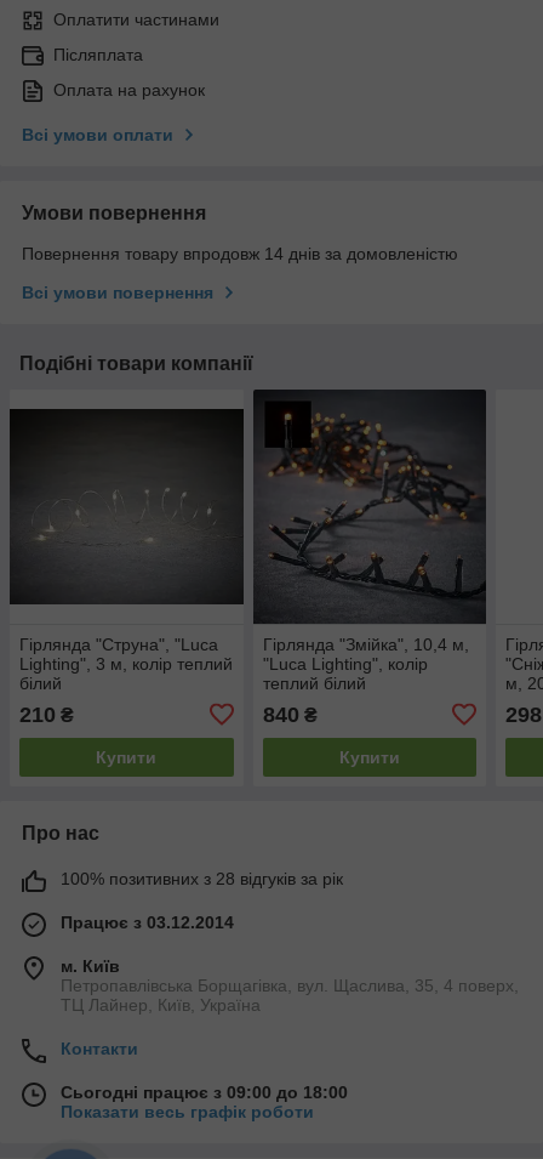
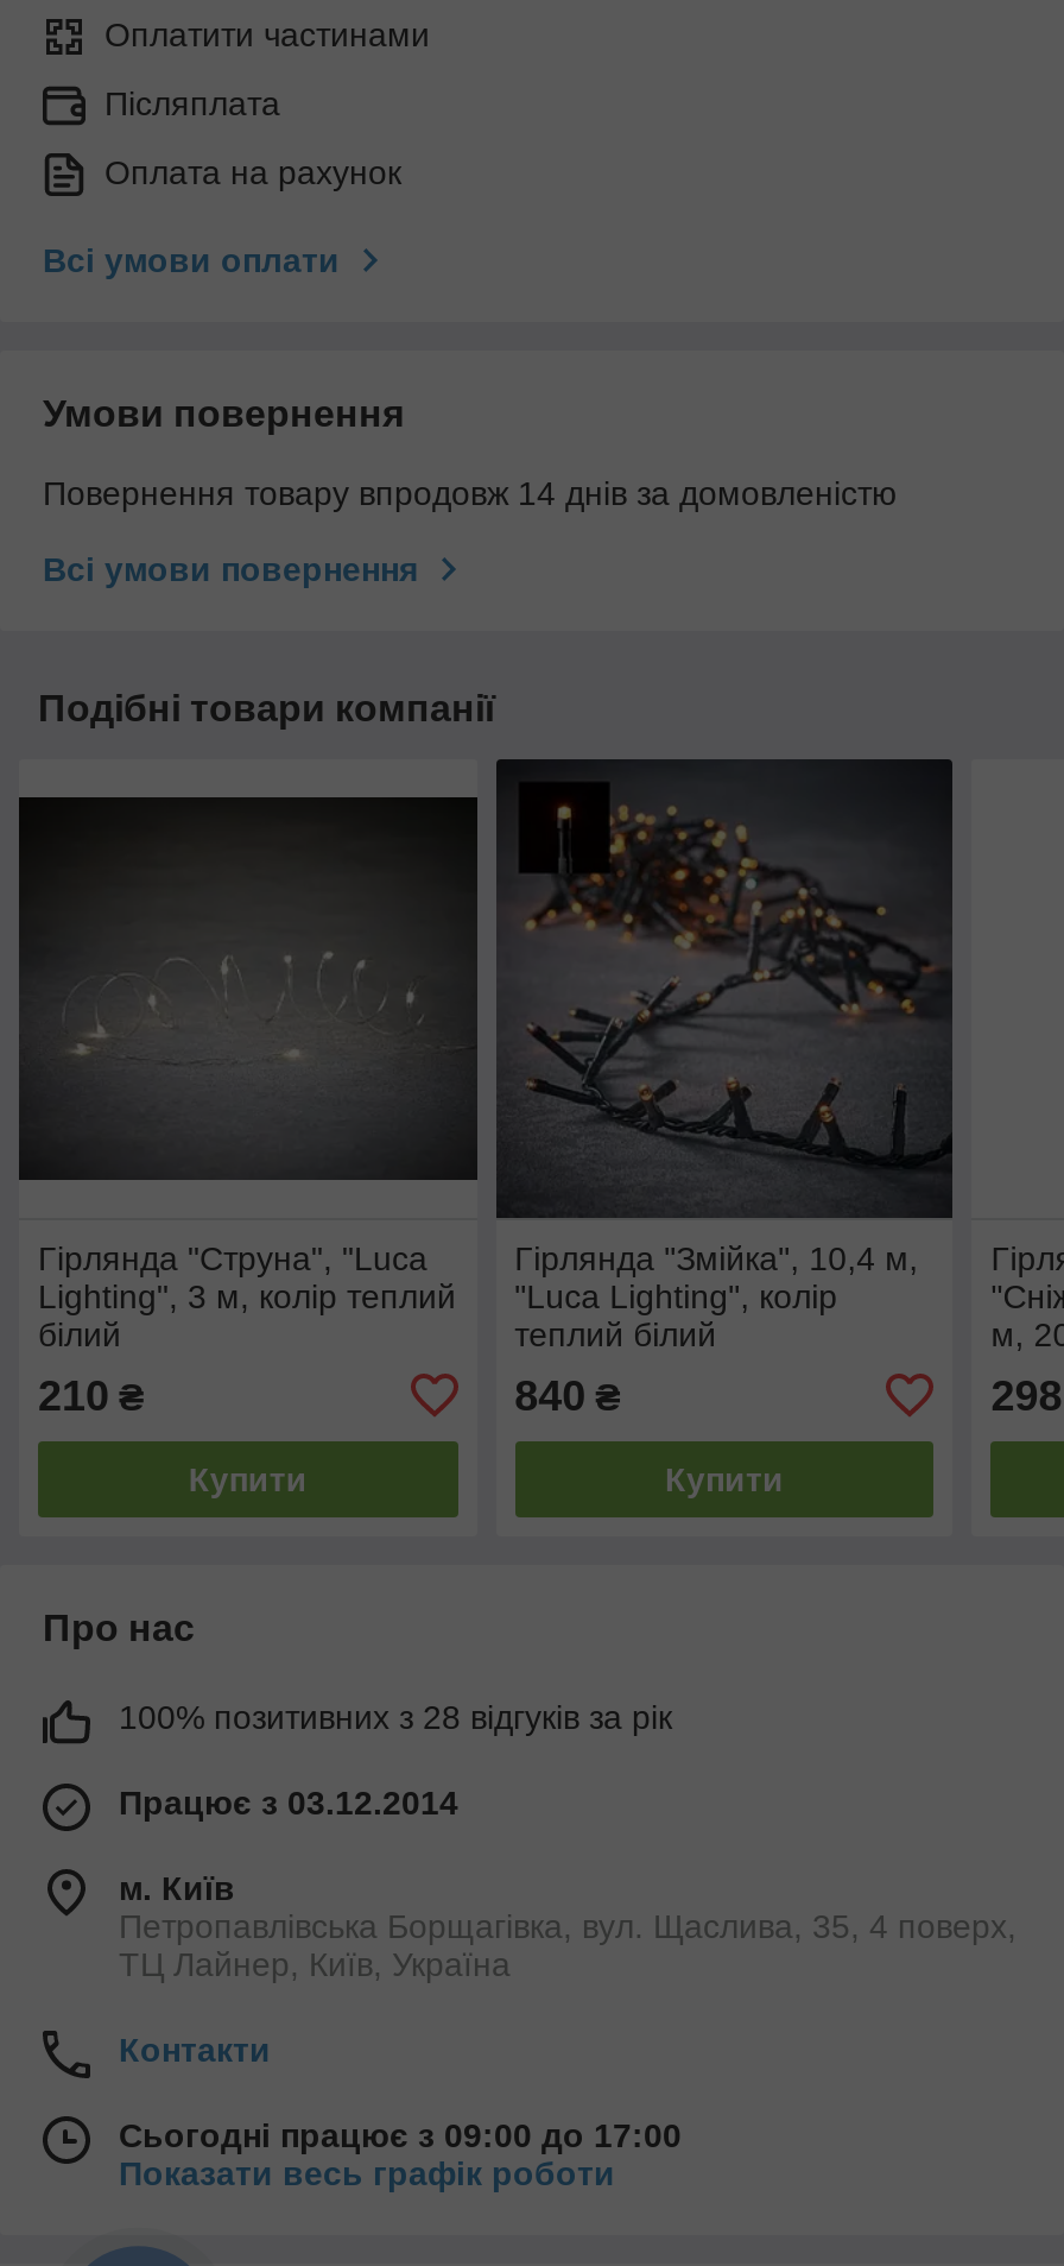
- Сьогодні працює з 09:00 до 18:00
+ Сьогодні працює з 09:00 до 17:00
